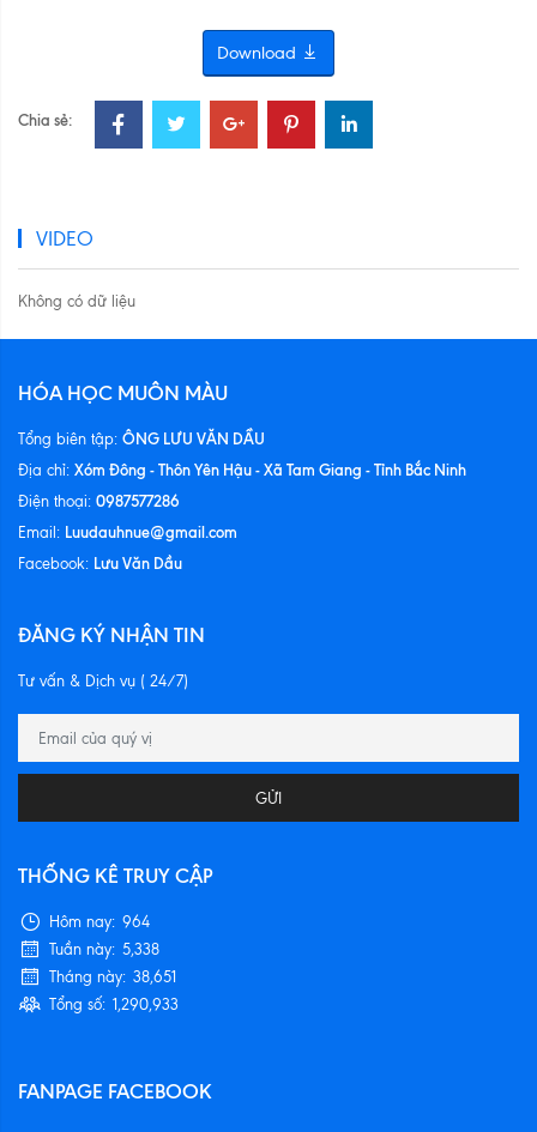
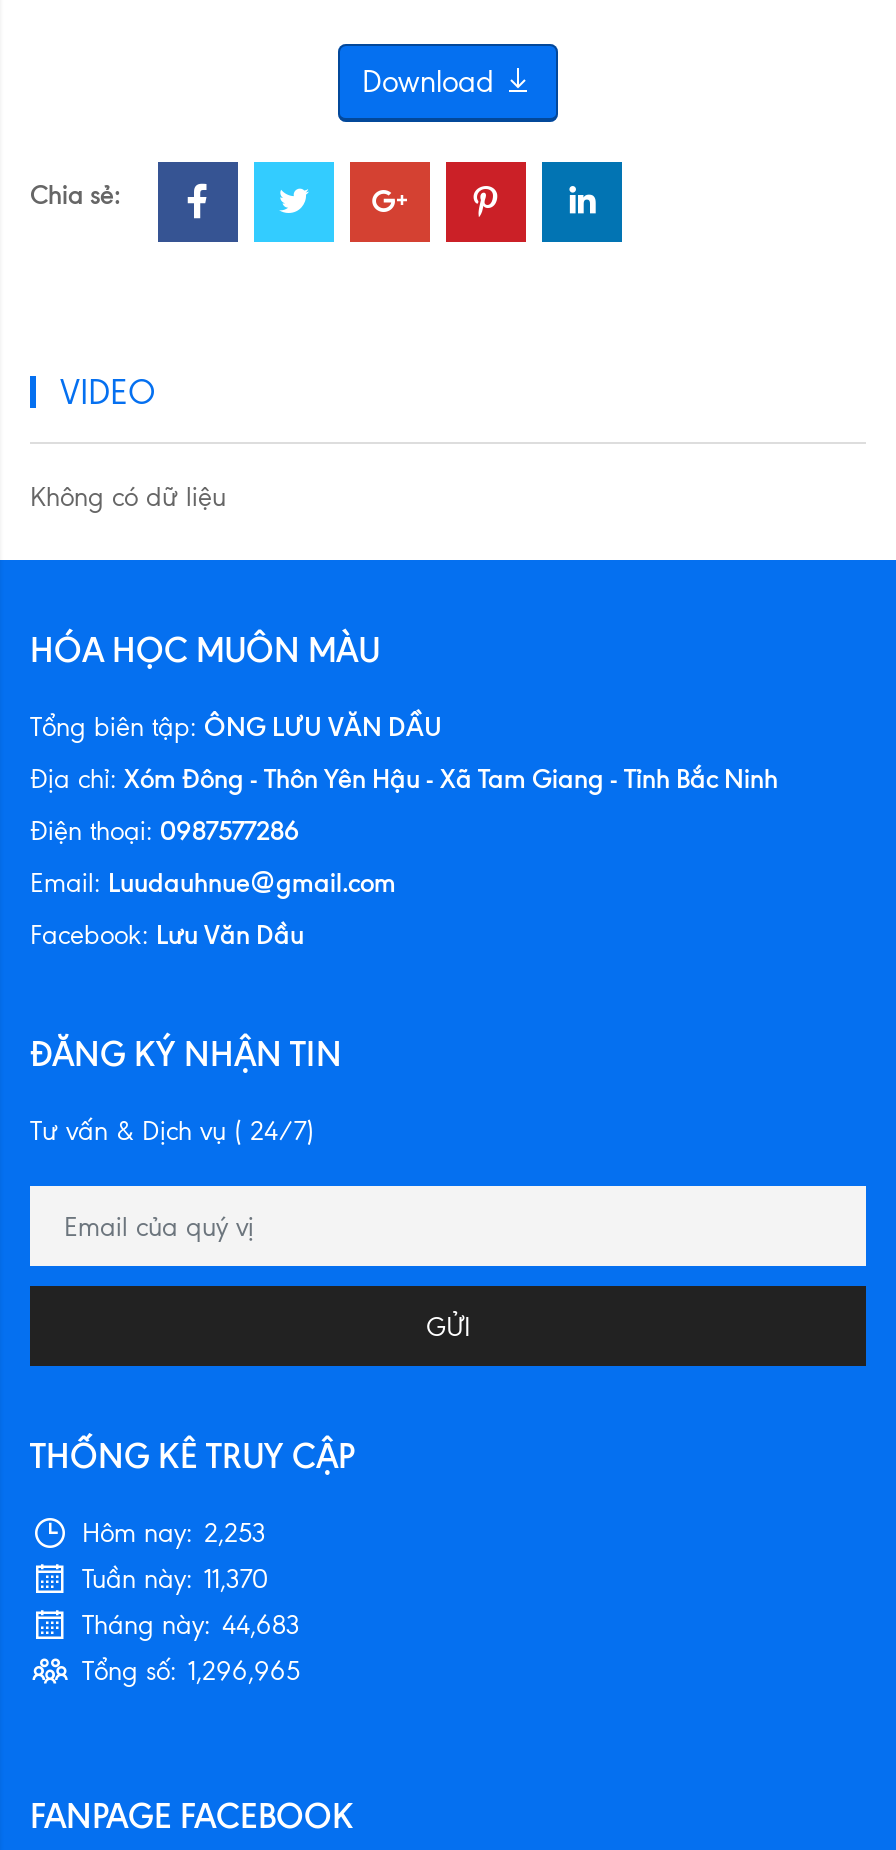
- Hôm nay: 964
+ Hôm nay: 2,253

- Tuần này: 5,338
+ Tuần này: 11,370

- Tháng này: 38,651
+ Tháng này: 44,683

- Tổng số: 1,290,933
+ Tổng số: 1,296,965
